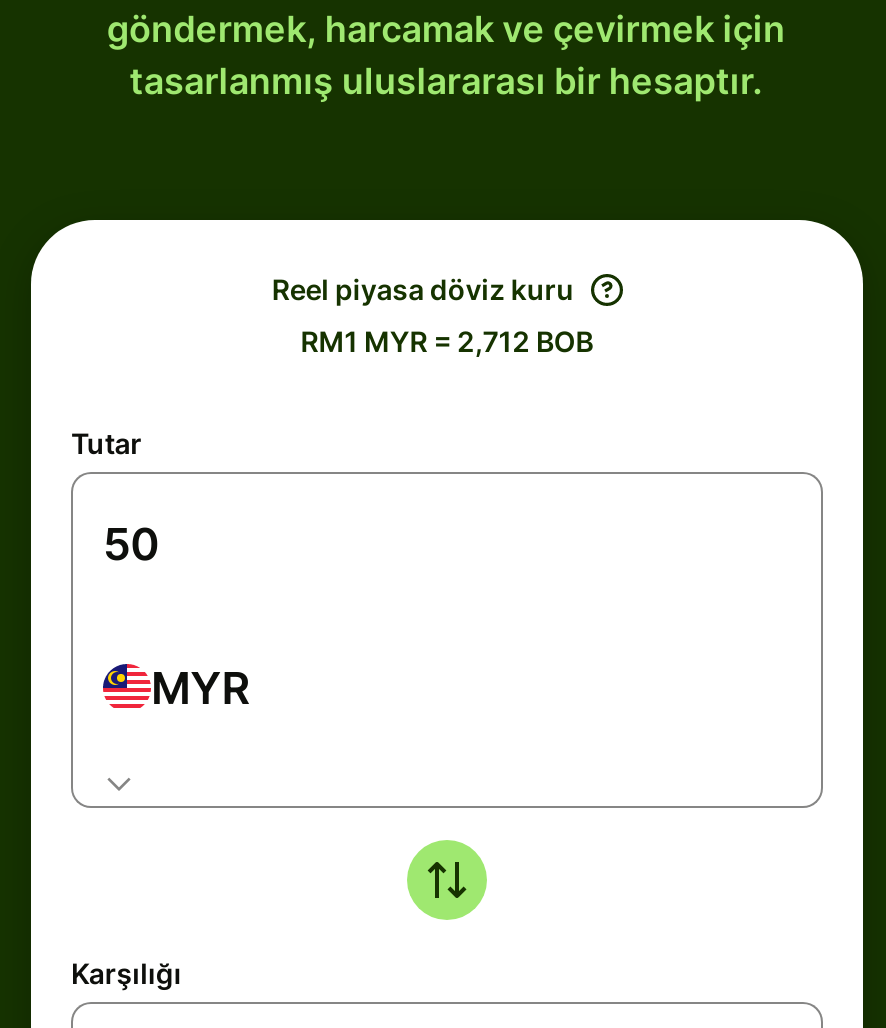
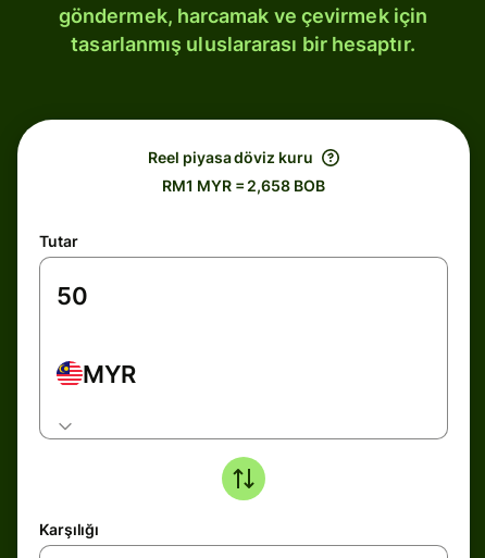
- RM1 MYR = 2,712 BOB
+ RM1 MYR = 2,658 BOB
